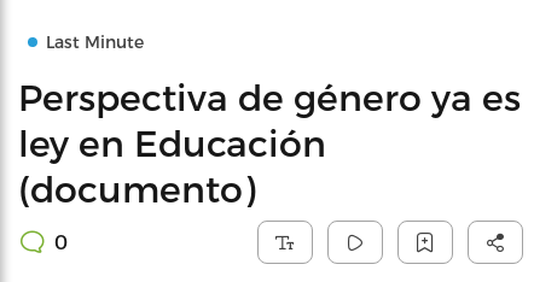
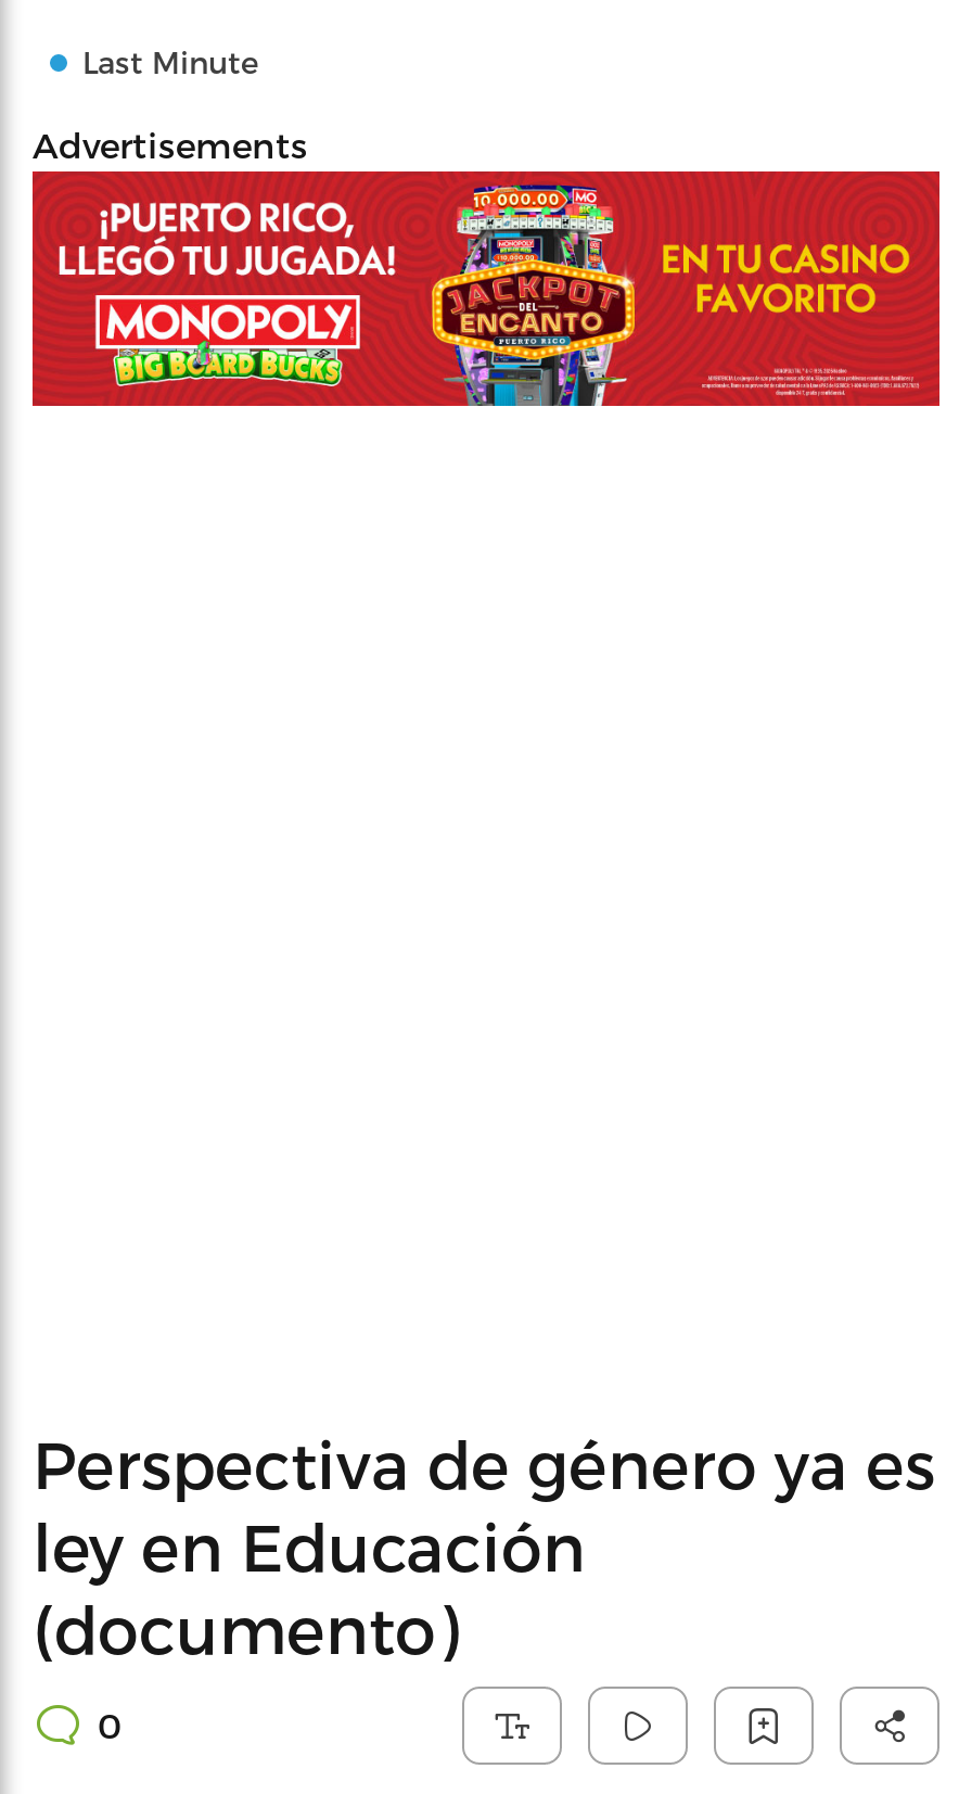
+ [image]

+ Advertisements
